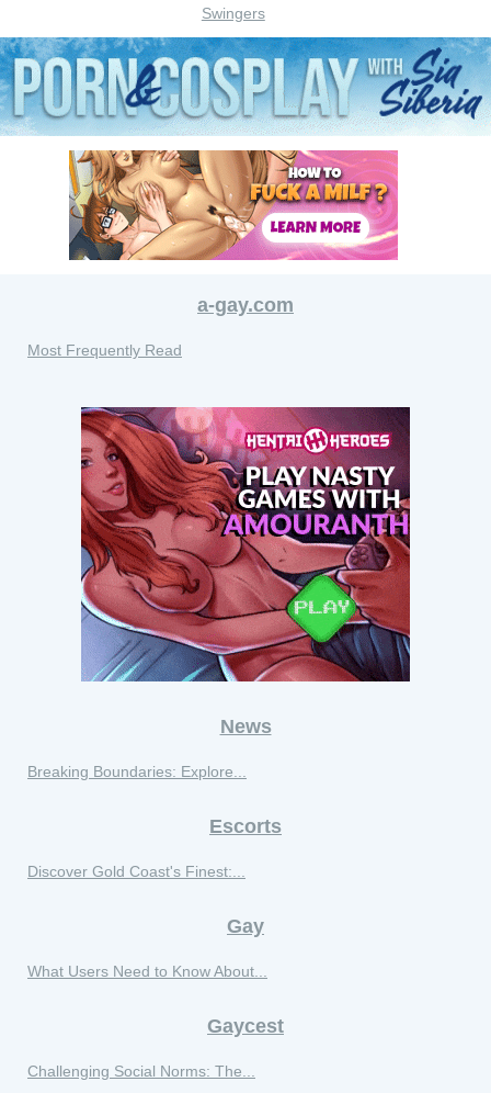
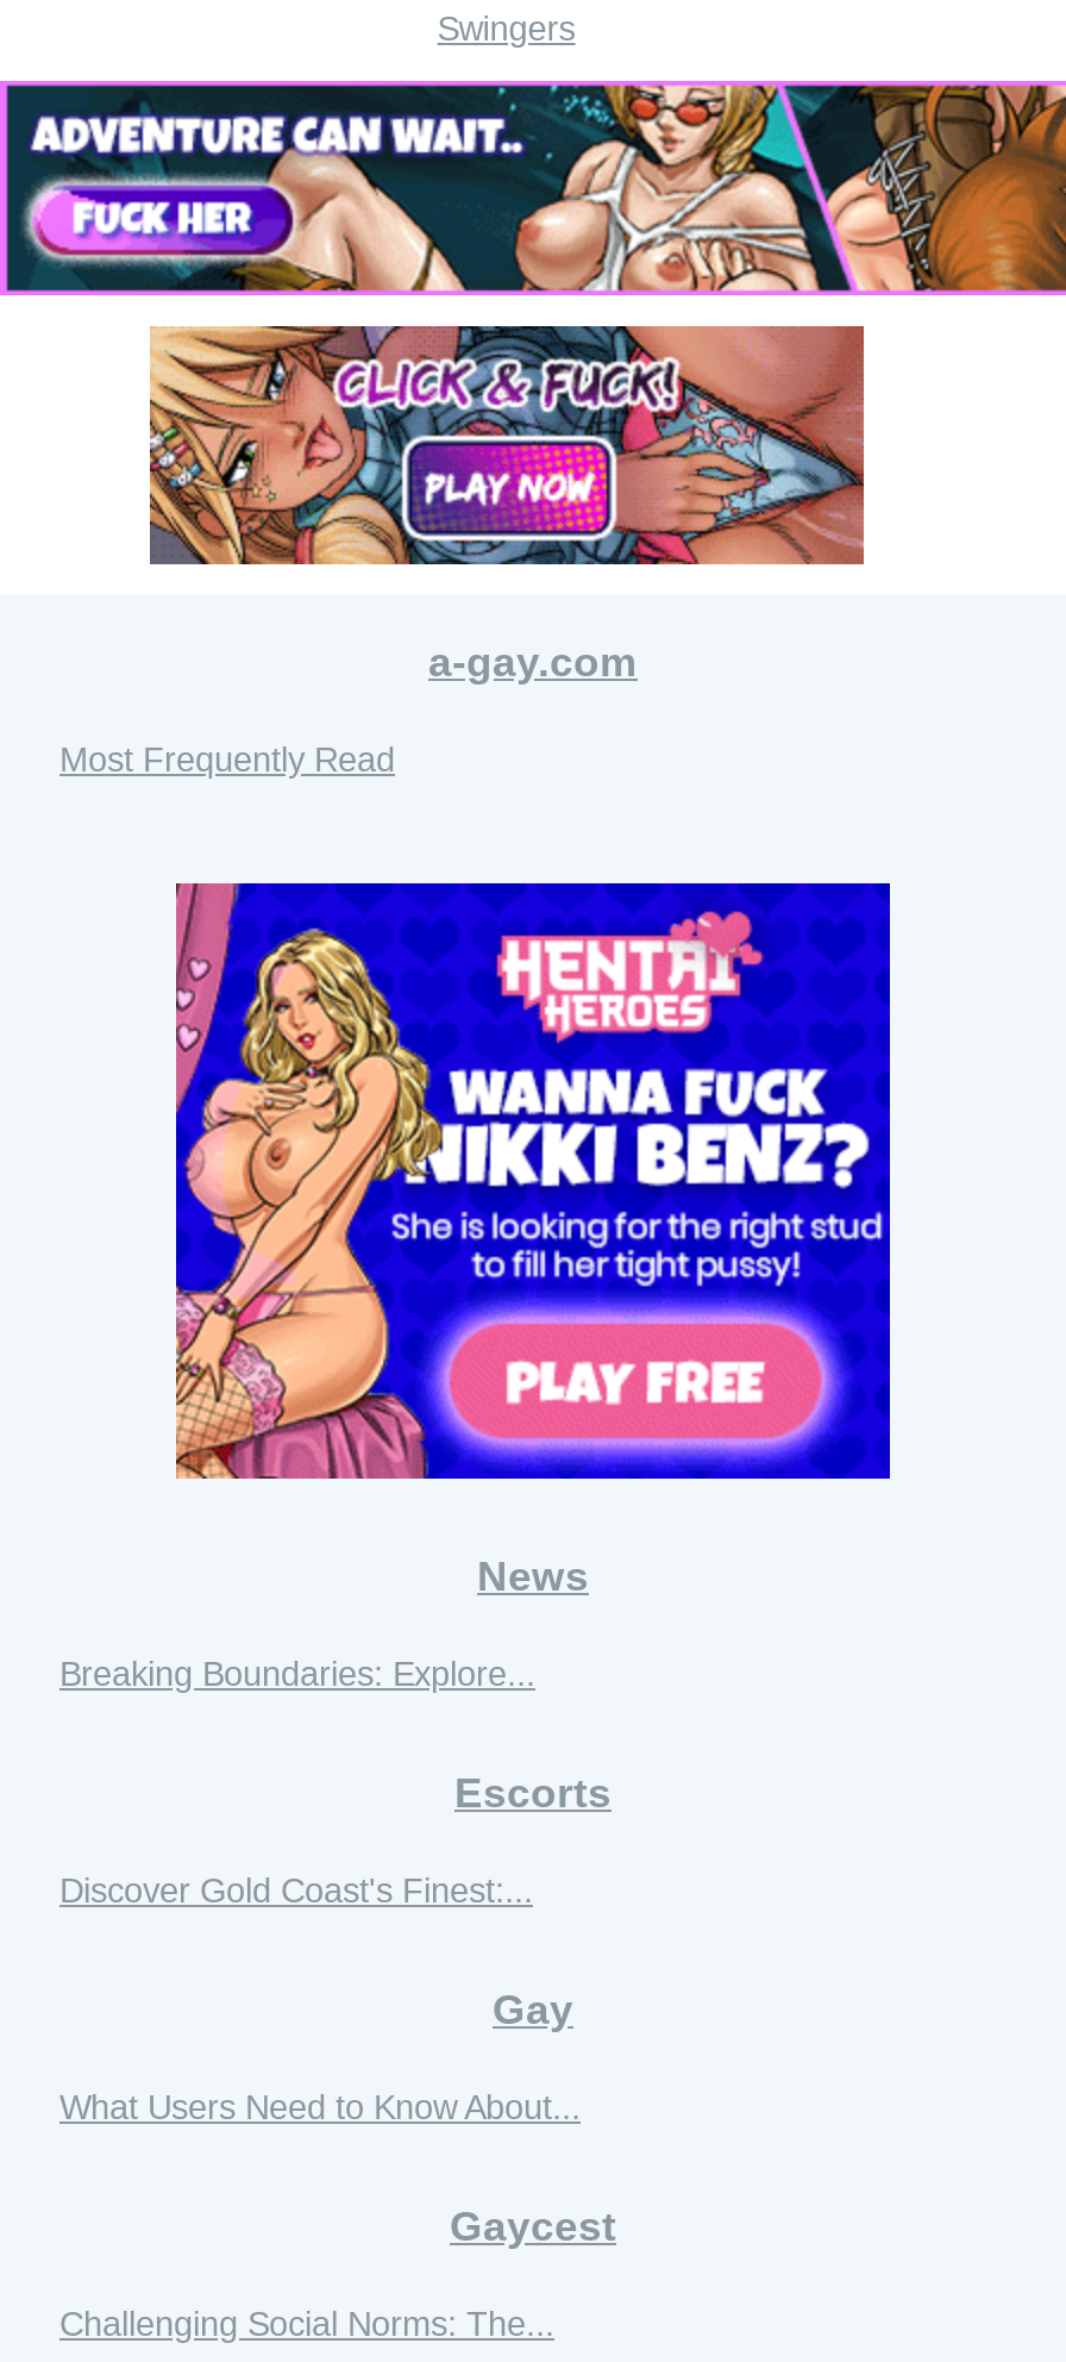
- [image]
+ [image]

- [image]
+ [image]

- [image]
+ [image]
